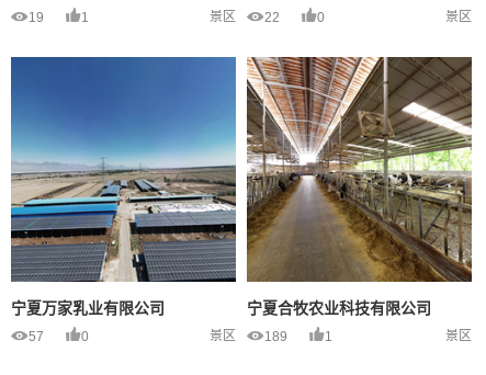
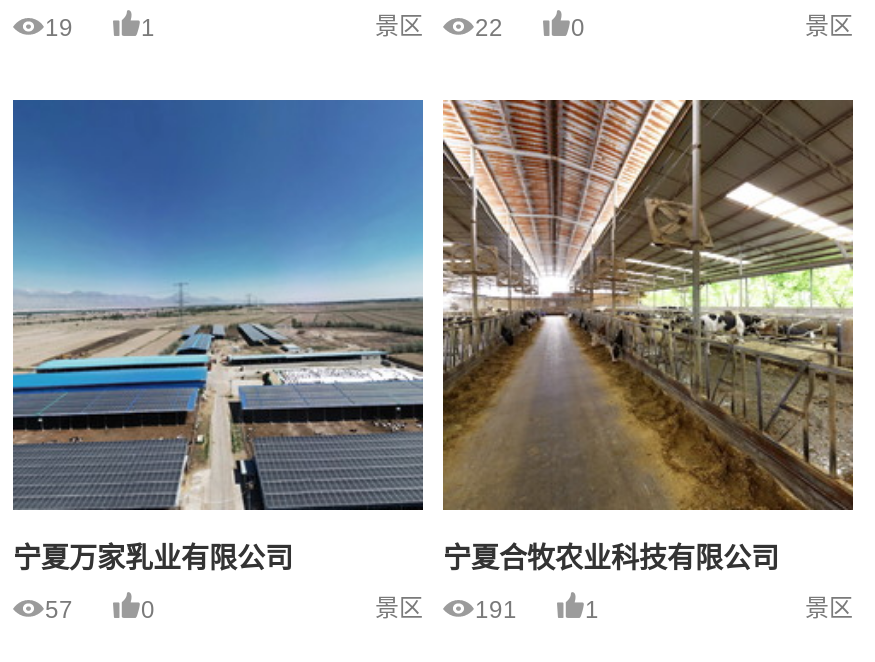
- 景区 189
+ 景区 191
